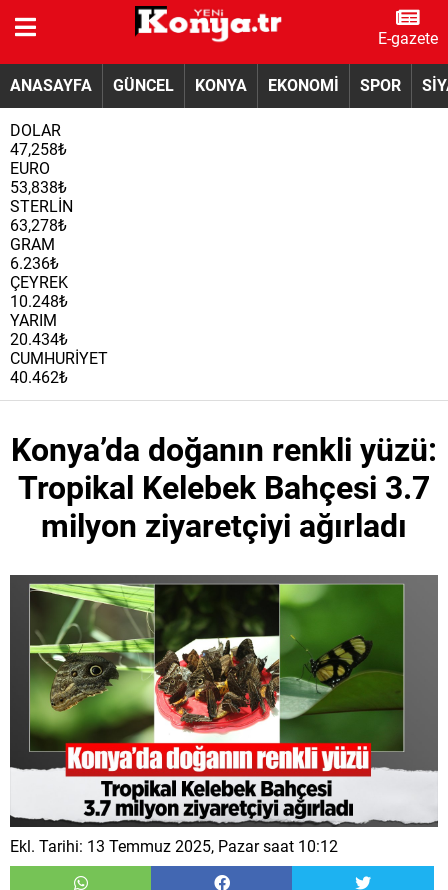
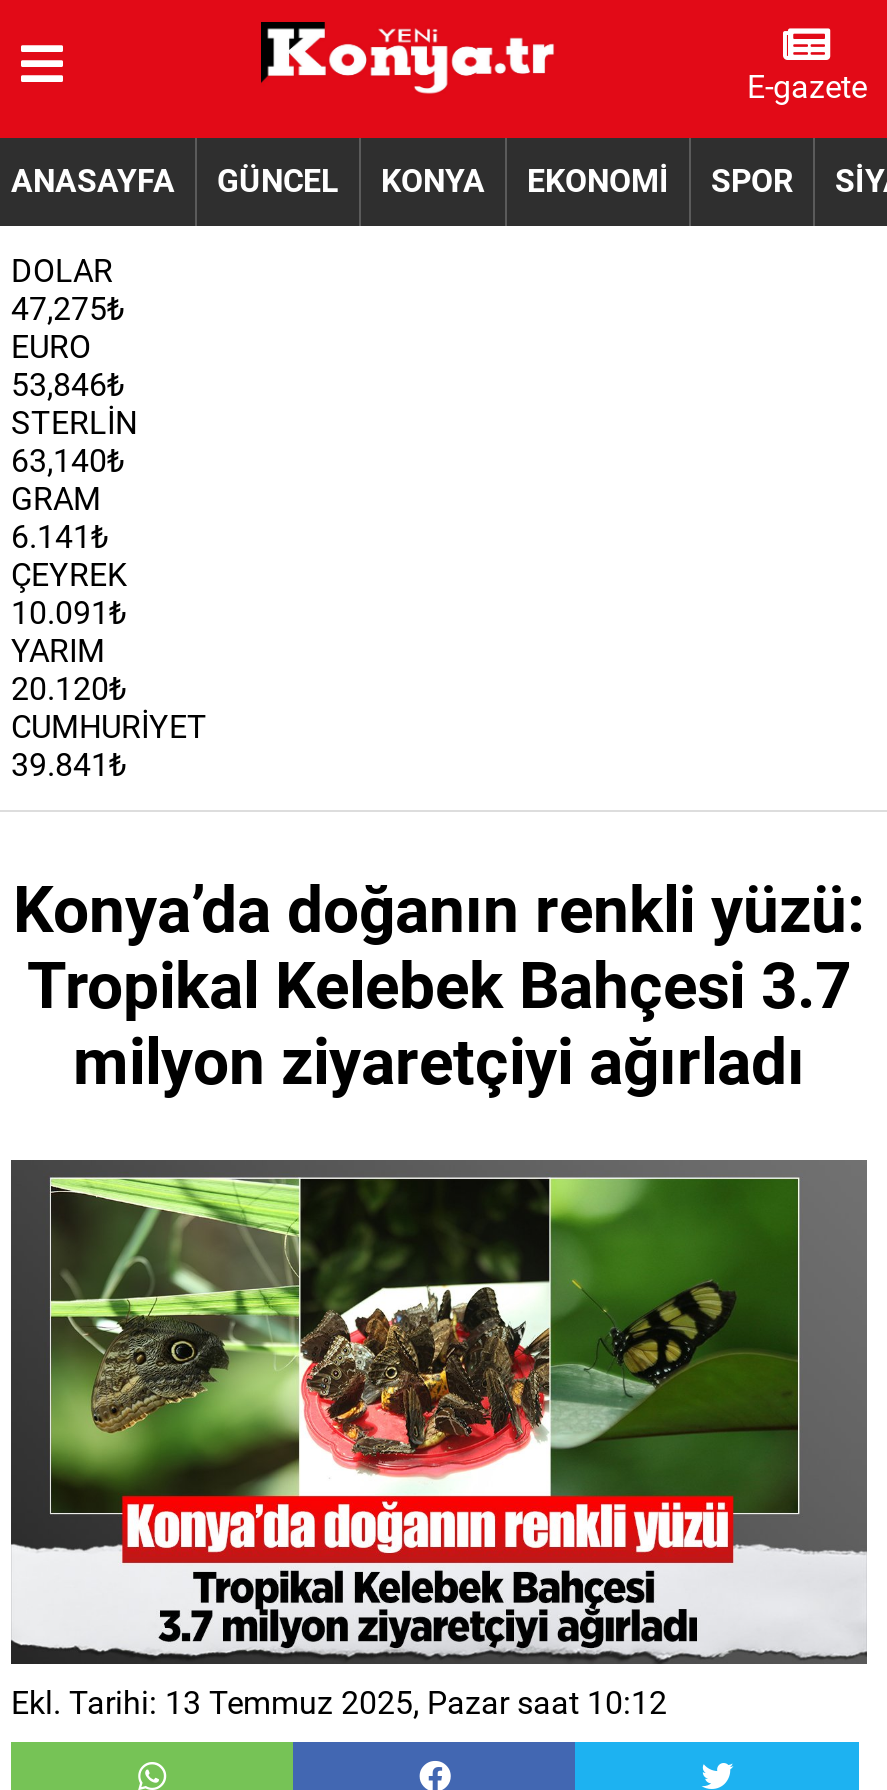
- 47,258₺
+ 47,275₺

- 53,838₺
+ 53,846₺

- 63,278₺
+ 63,140₺

- 6.236₺
+ 6.141₺

- 10.248₺
+ 10.091₺

- 20.434₺
+ 20.120₺

- 40.462₺
+ 39.841₺
